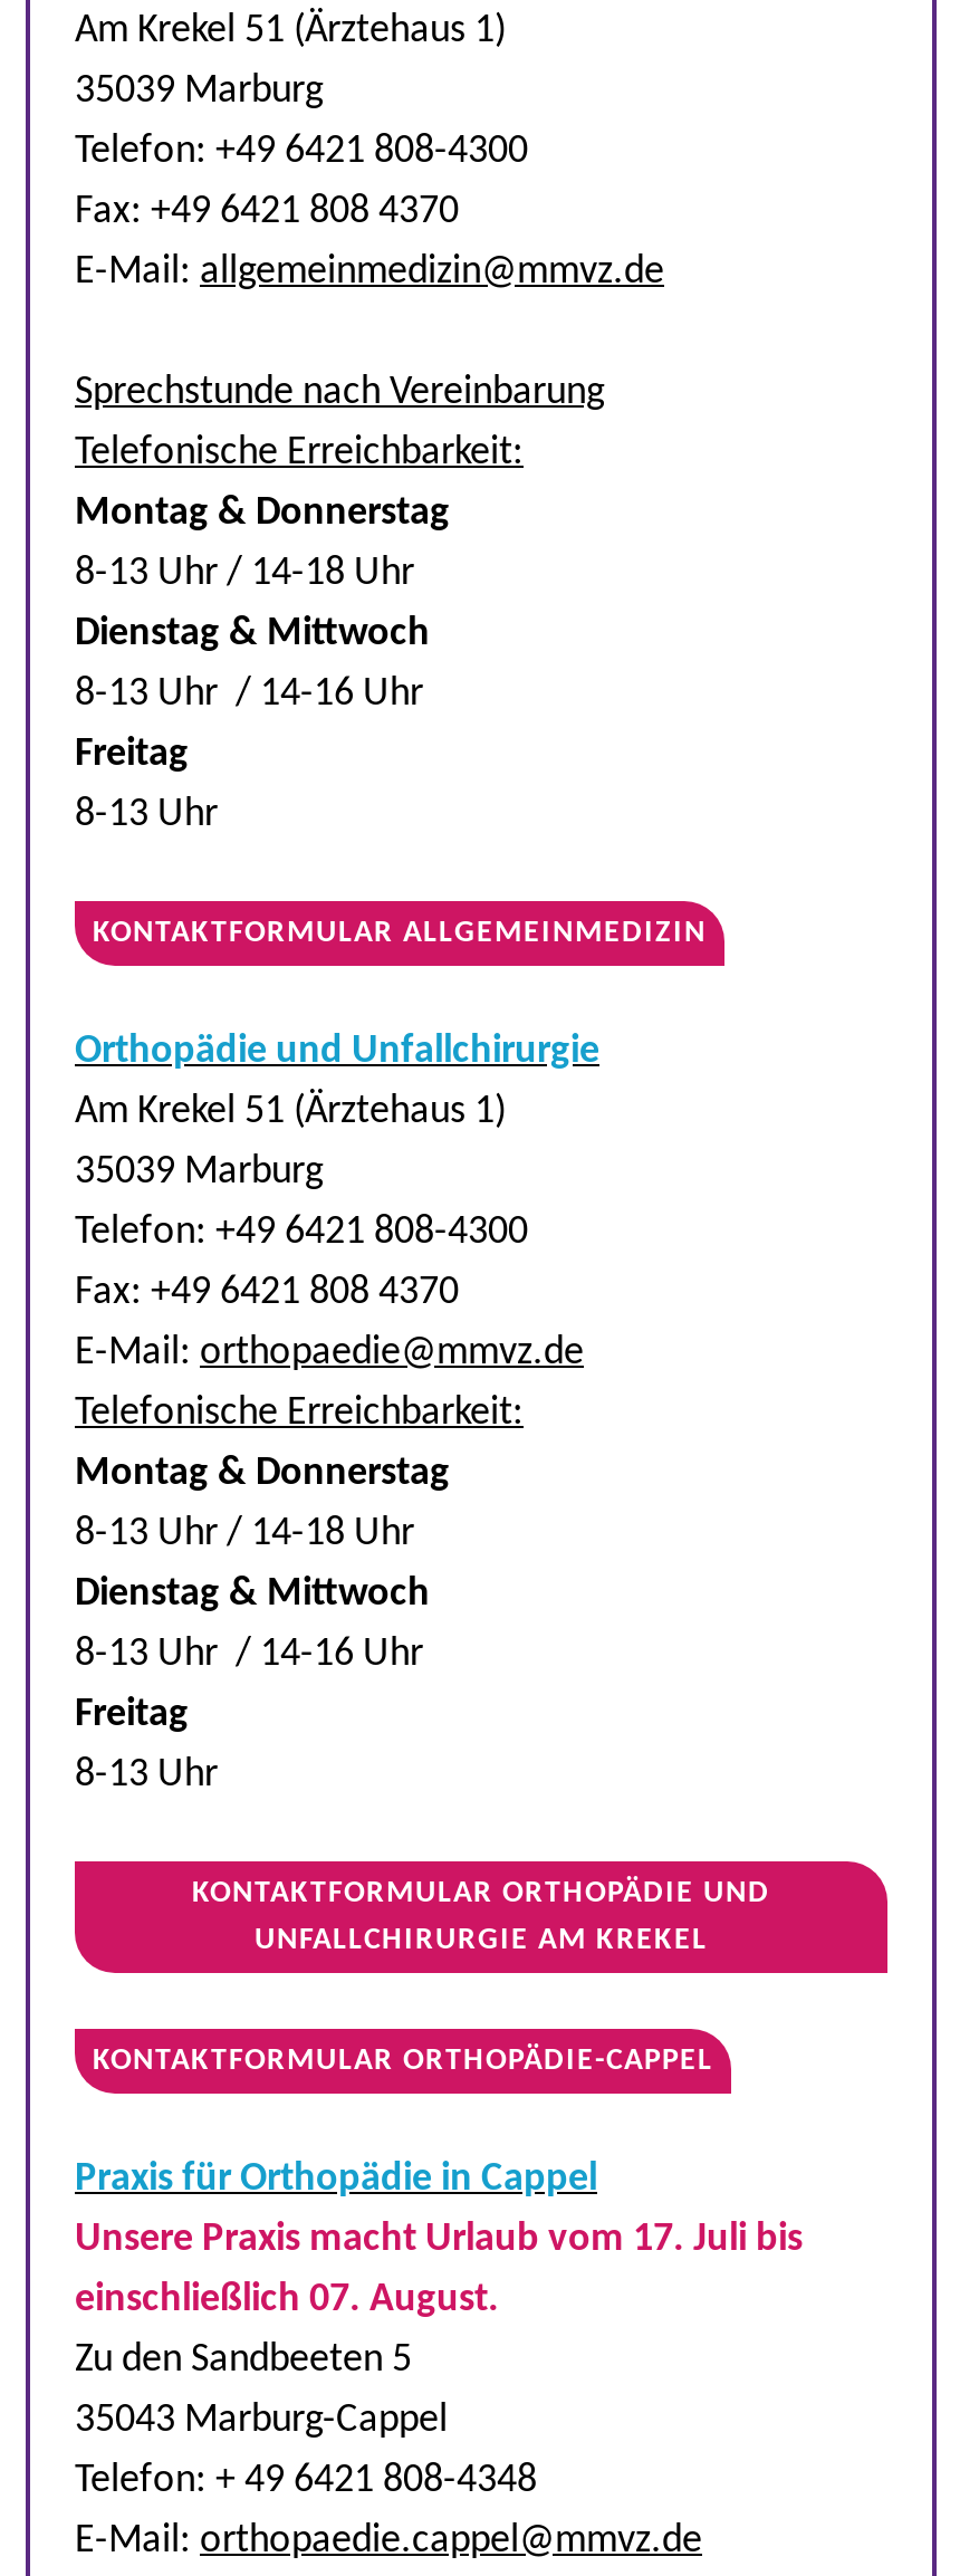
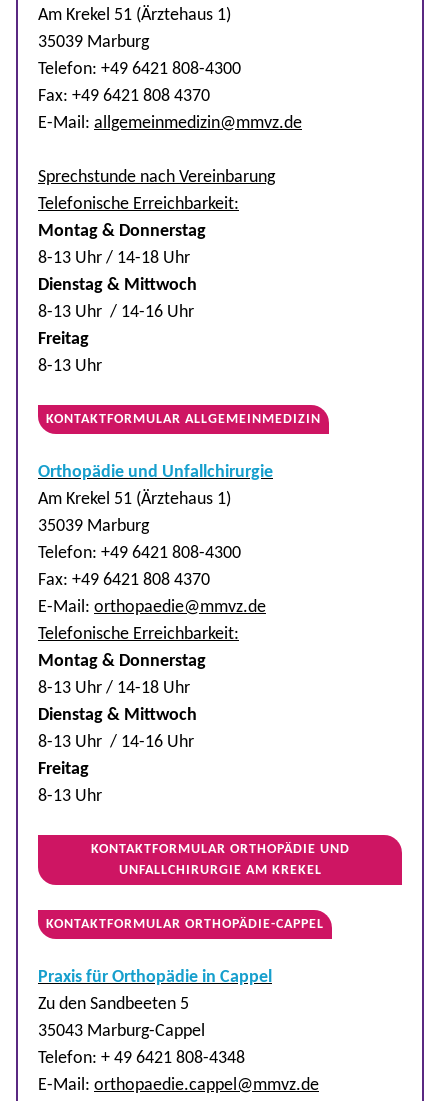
- Unsere Praxis macht Urlaub vom 17. Juli bis
- einschließlich 07. August.
